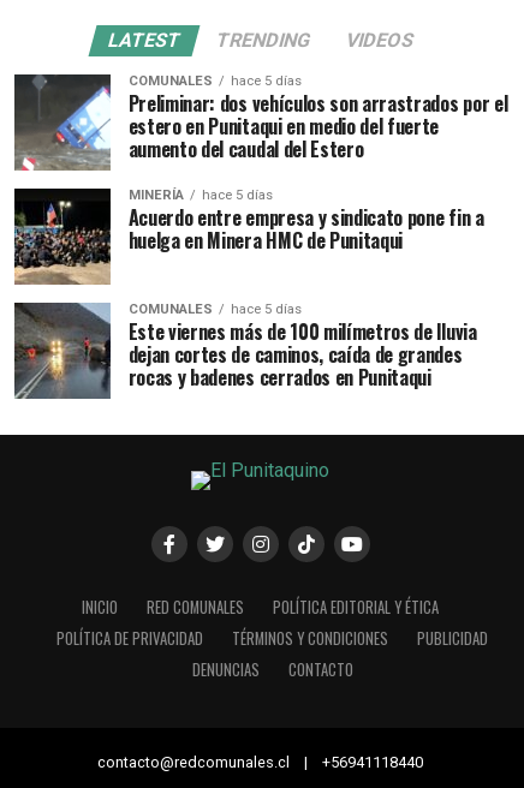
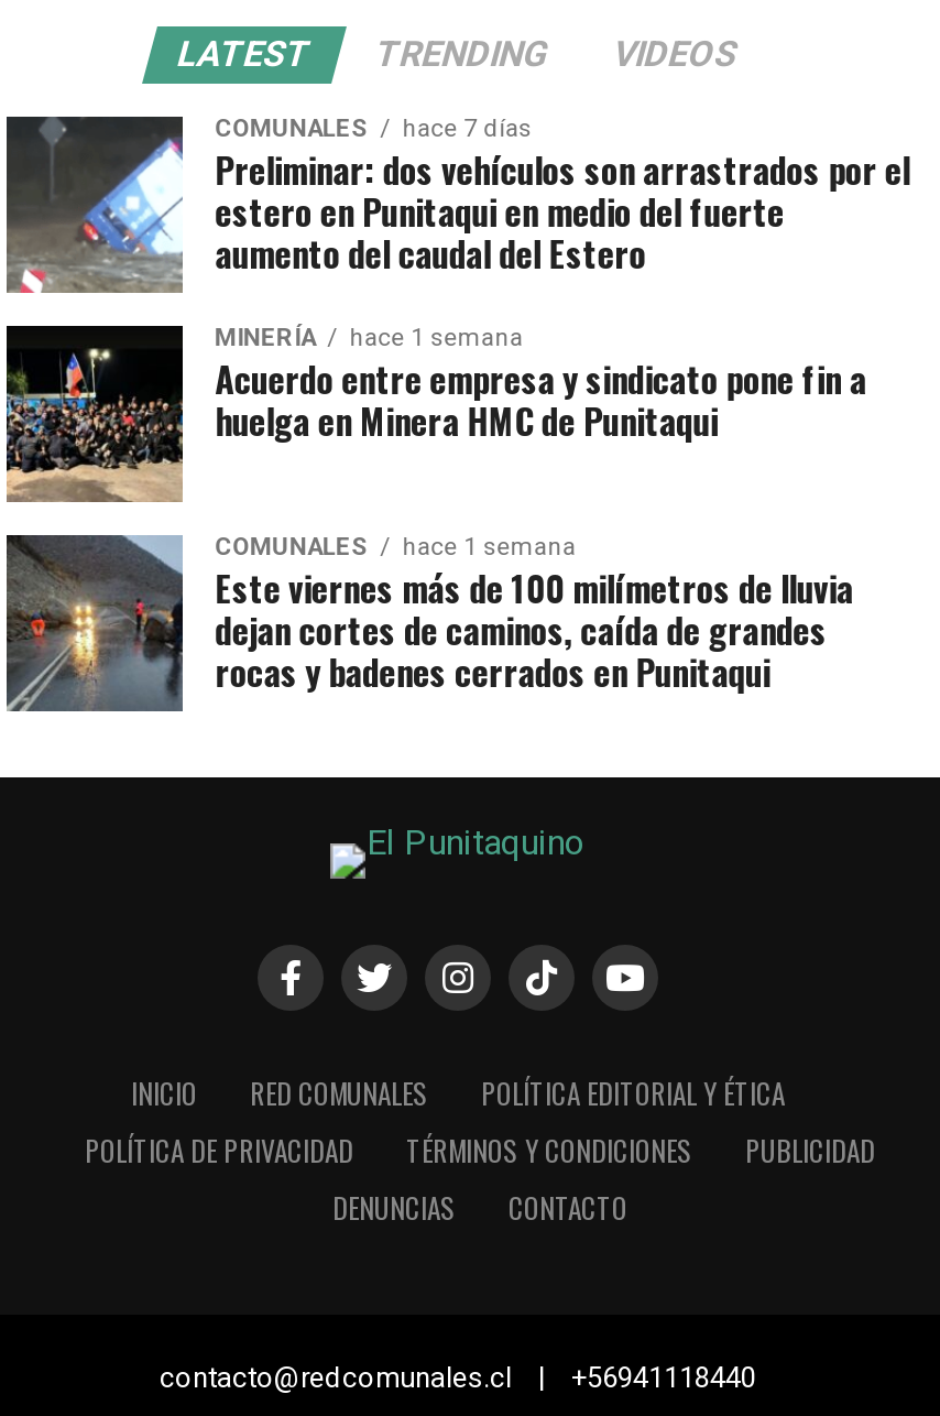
- COMUNALES hace 5 días
+ COMUNALES hace 7 días

- MINERÍA hace 5 días
+ MINERÍA hace 1 semana

- COMUNALES hace 5 días
+ COMUNALES hace 1 semana
